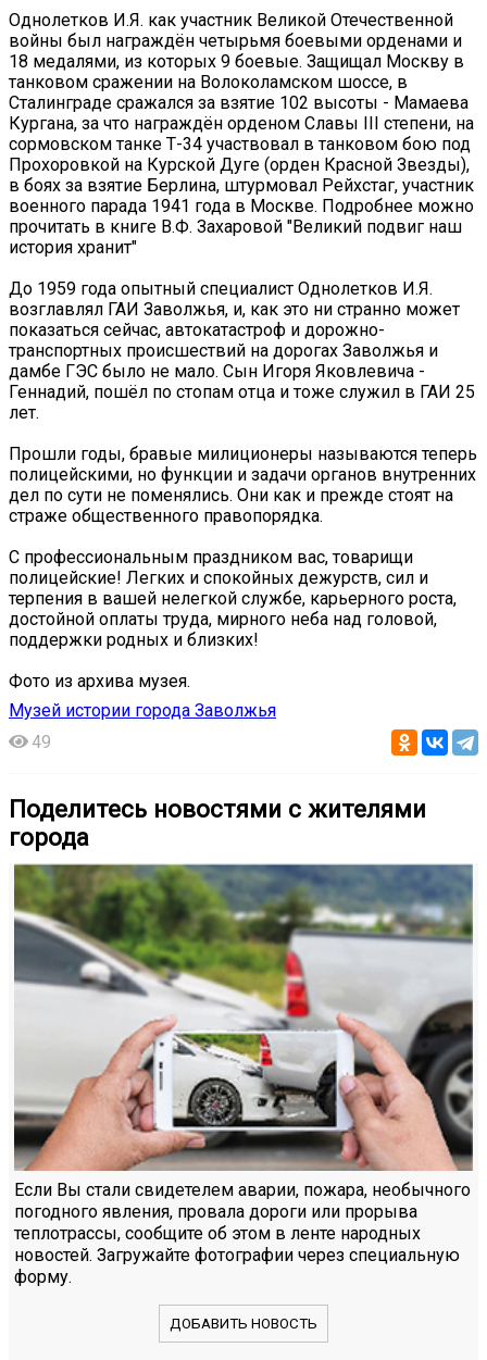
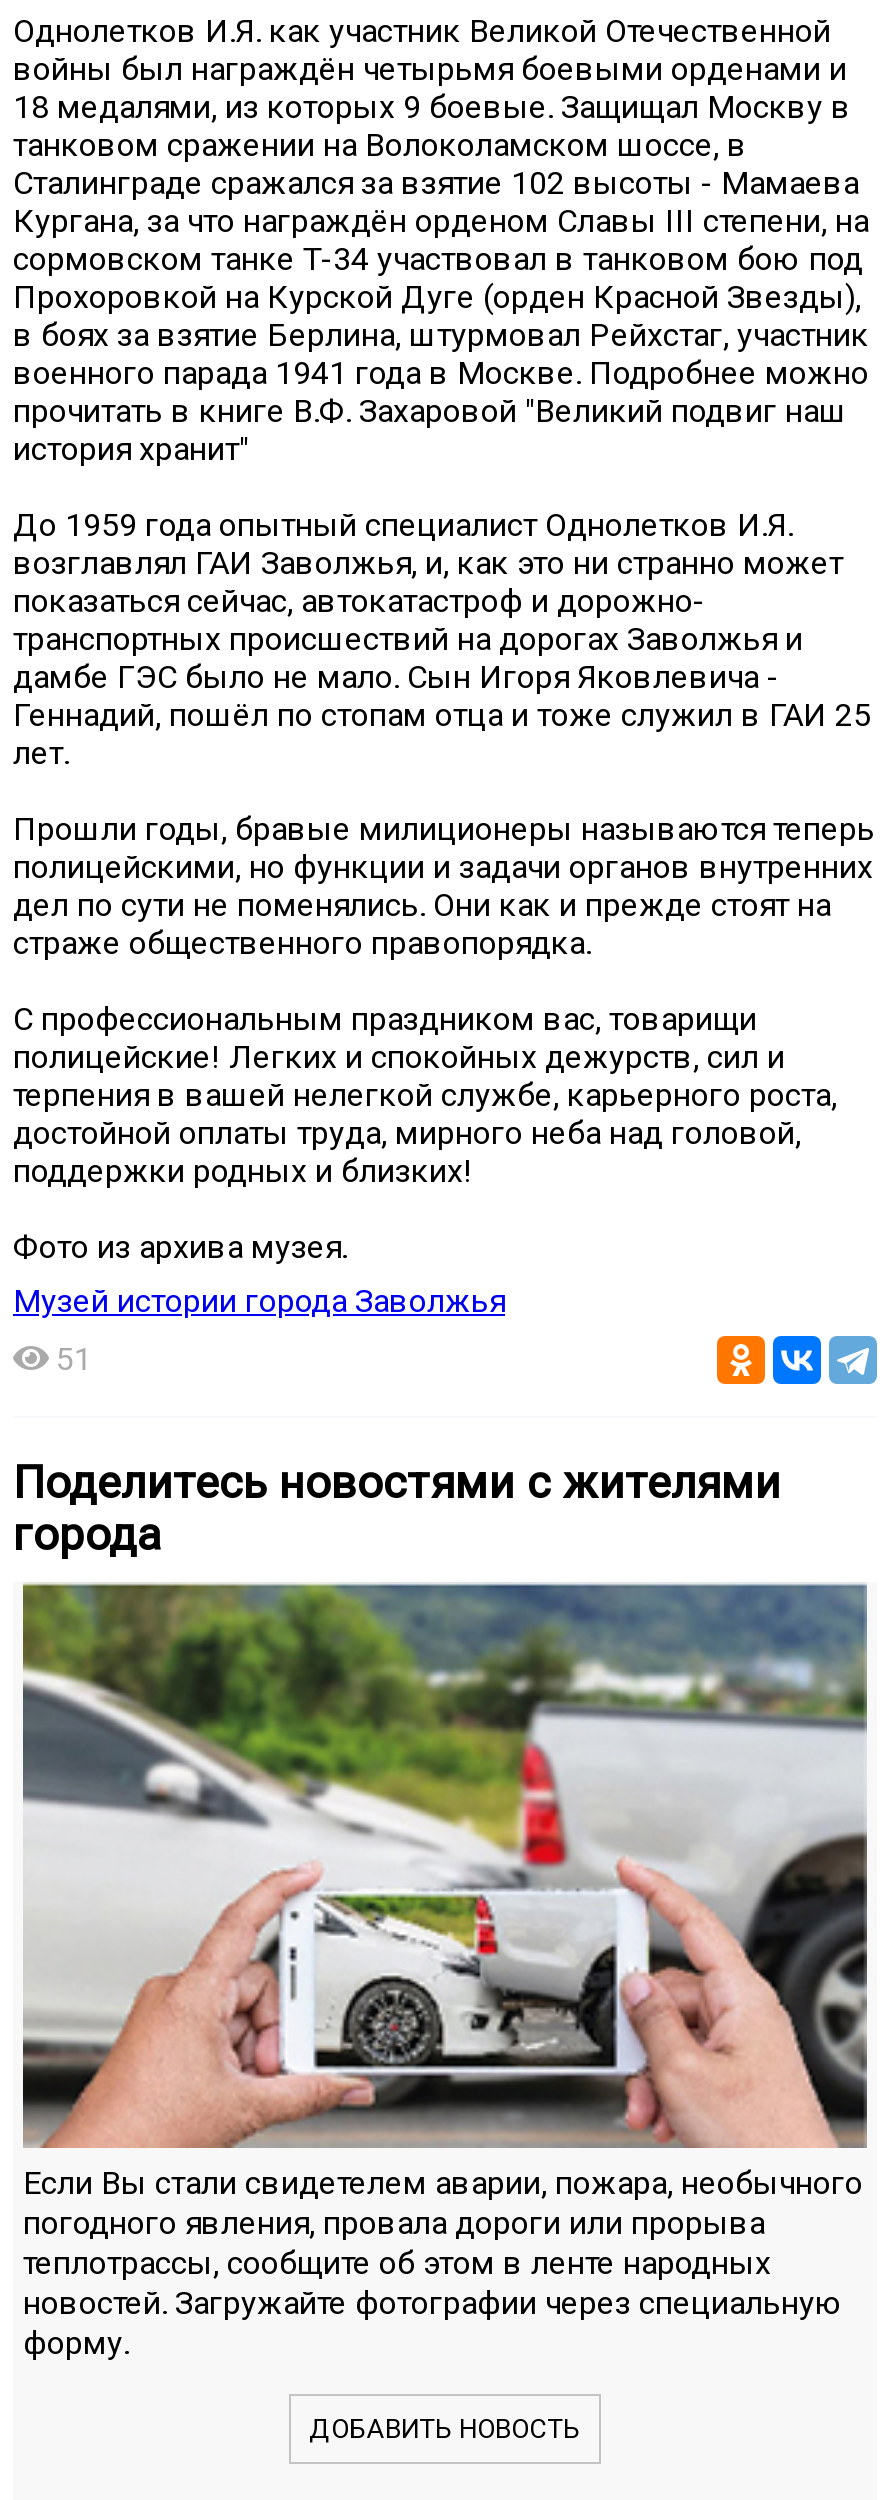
- 49
+ 51
